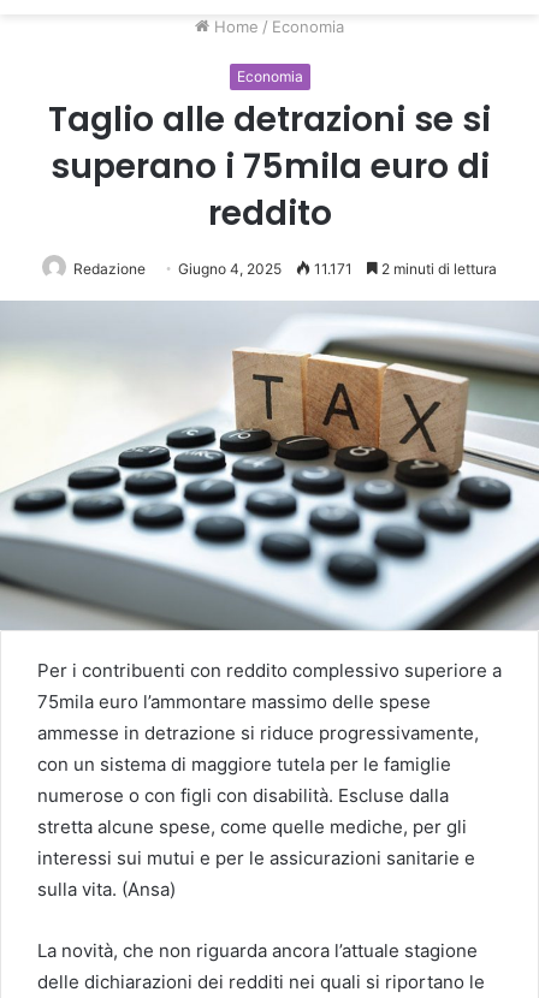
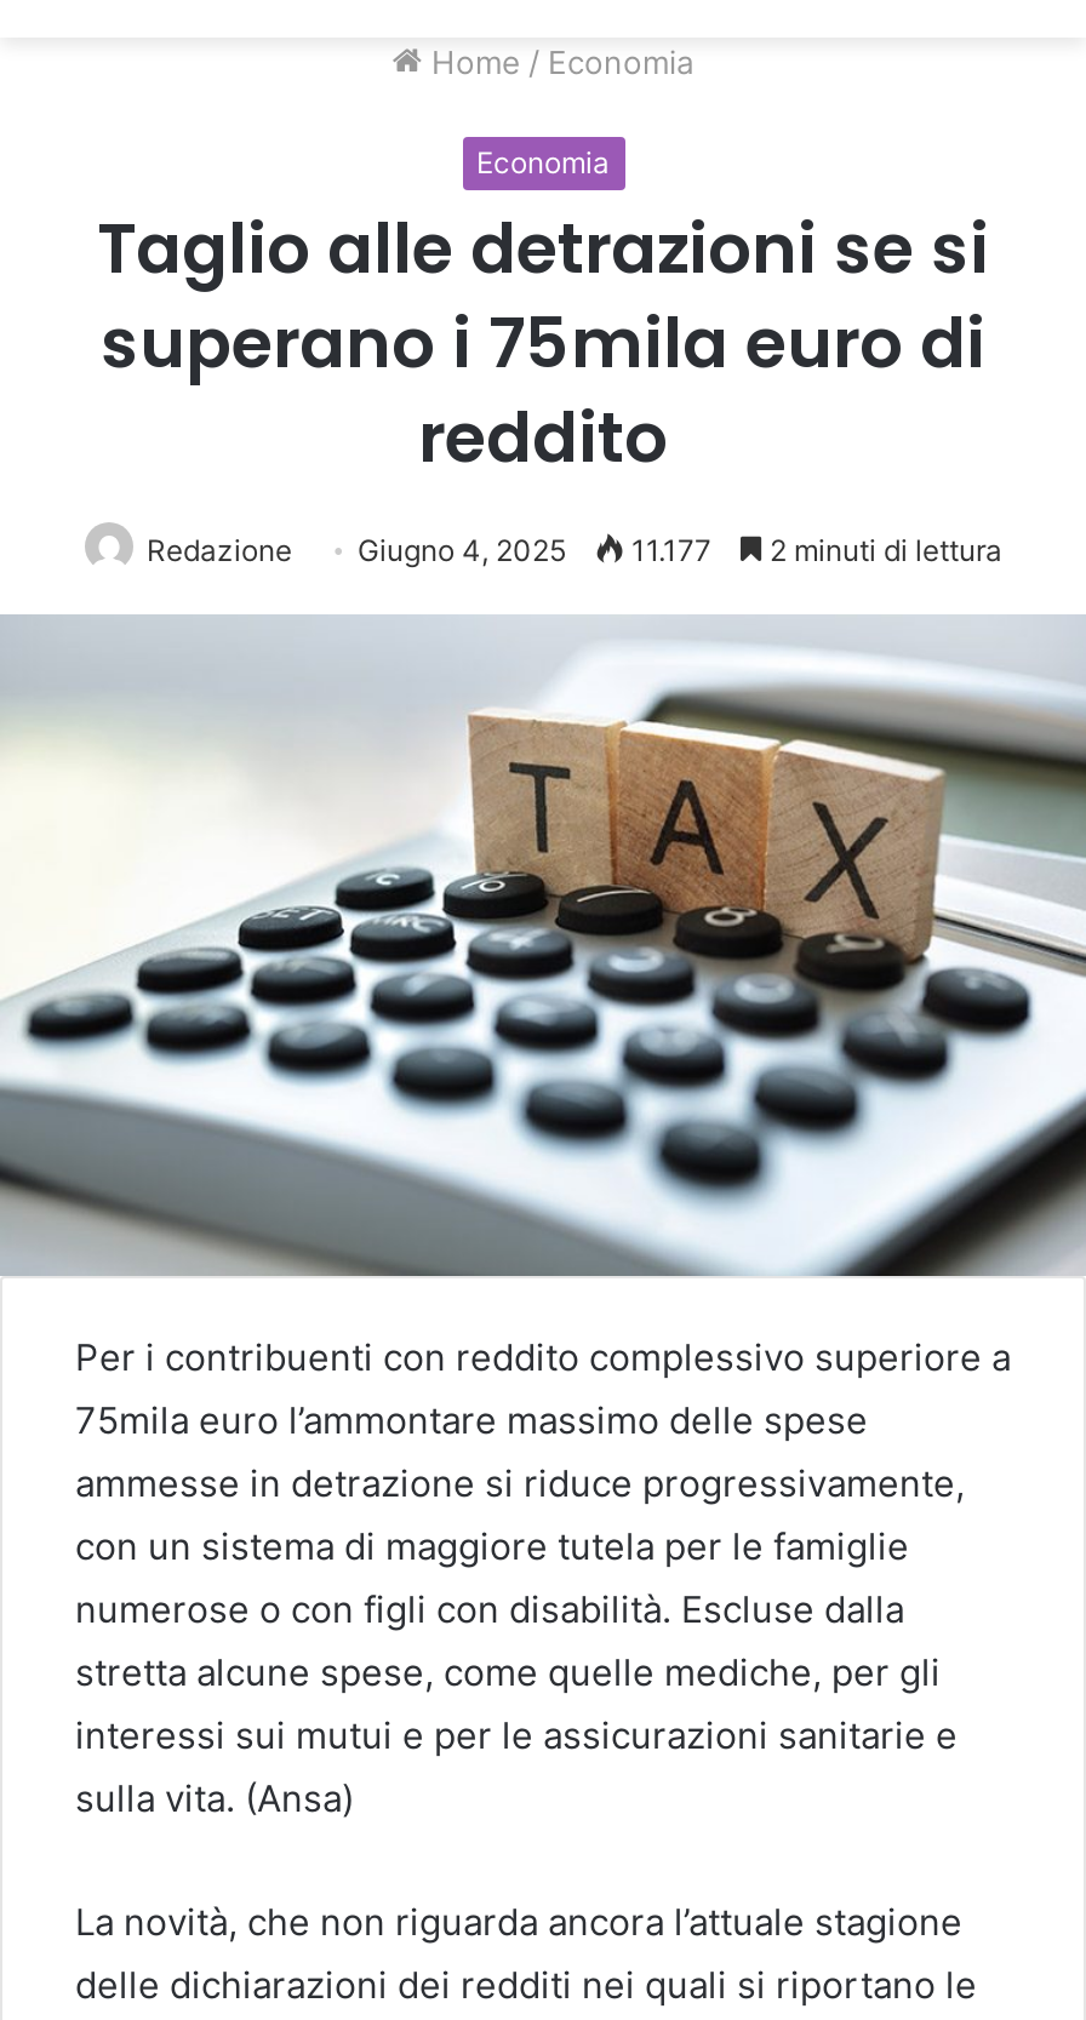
- Redazione Giugno 4, 2025 11.171 2 minuti di lettura
+ Redazione Giugno 4, 2025 11.177 2 minuti di lettura
